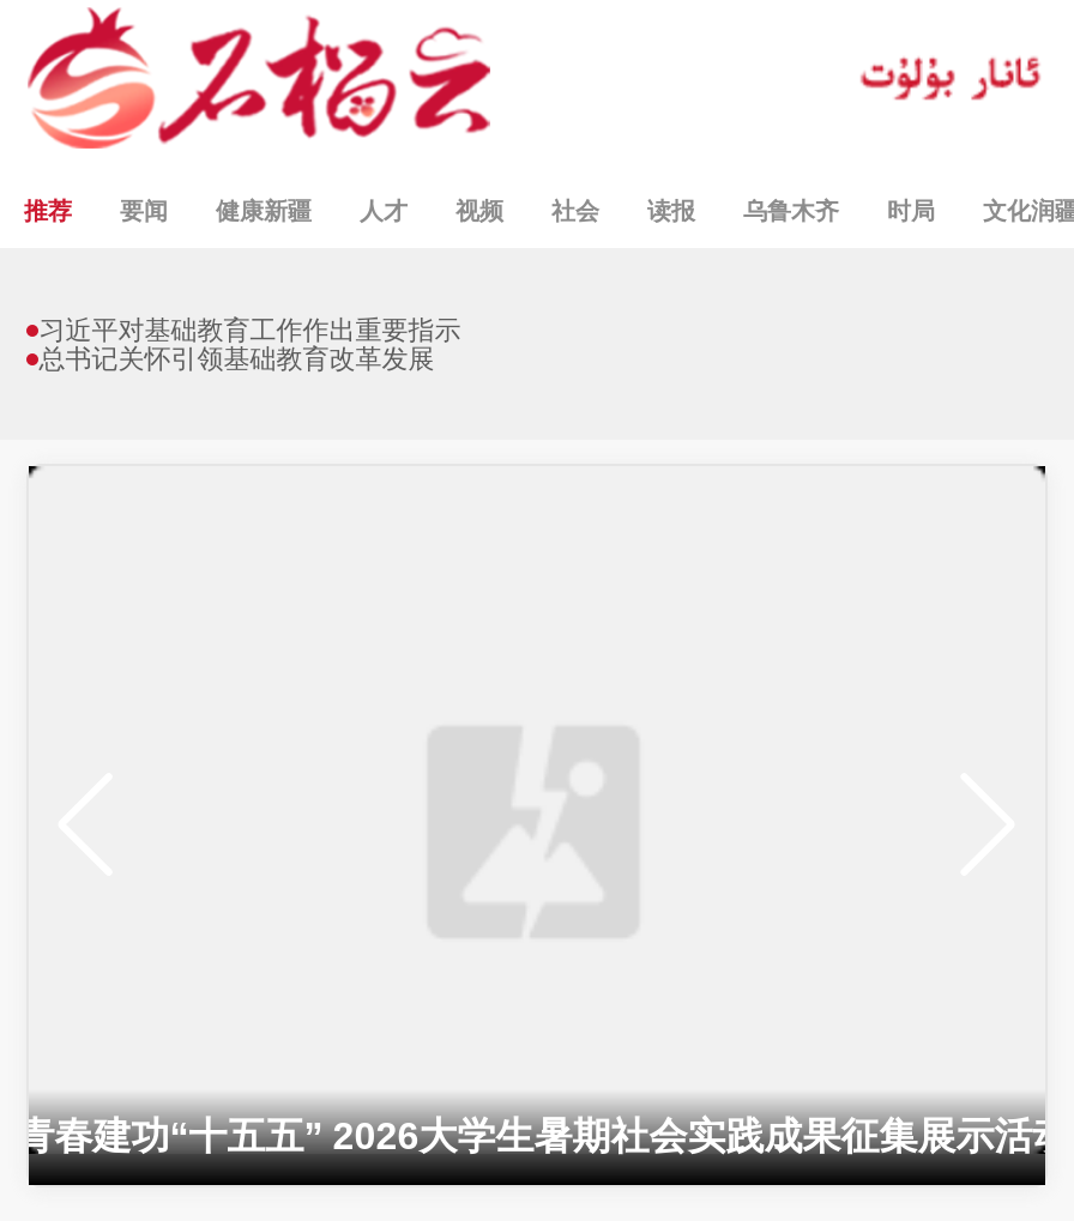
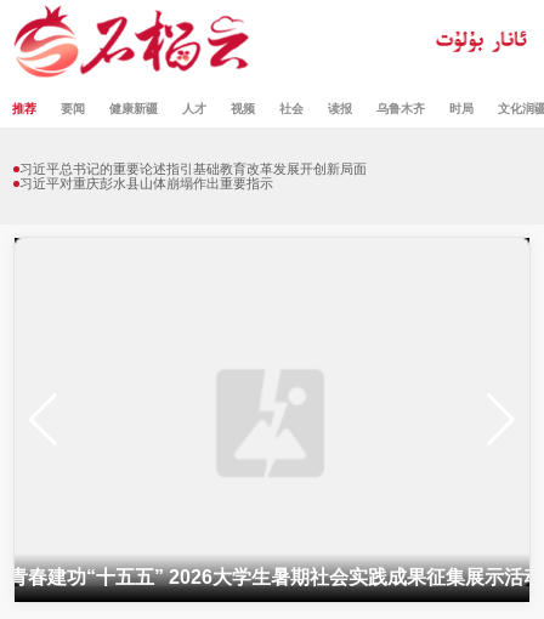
- 习近平对基础教育工作作出重要指示
- 总书记关怀引领基础教育改革发展
+ 习近平总书记的重要论述指引基础教育改革发展开创新局面
+ 习近平对重庆彭水县山体崩塌作出重要指示
